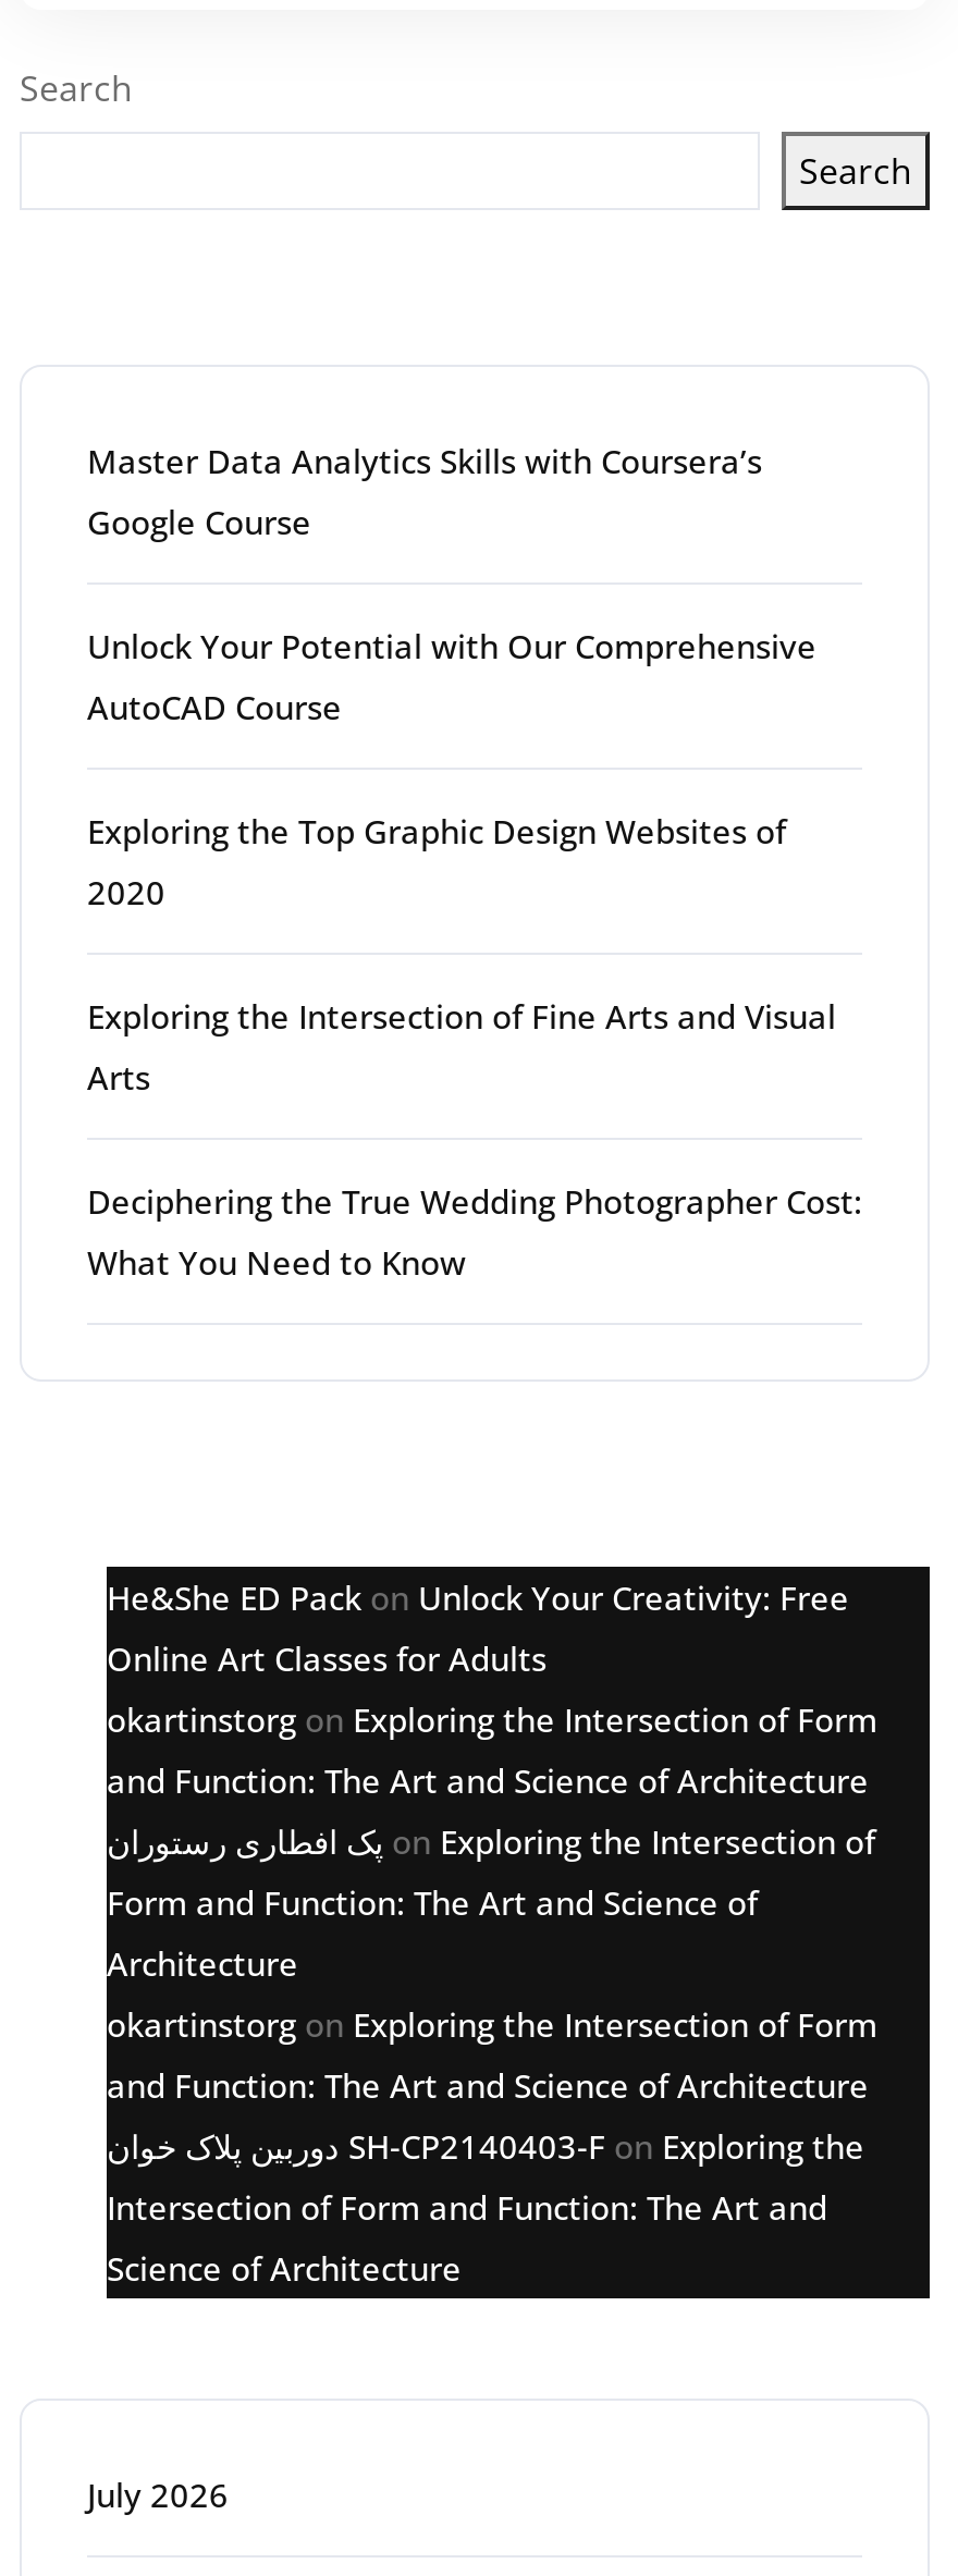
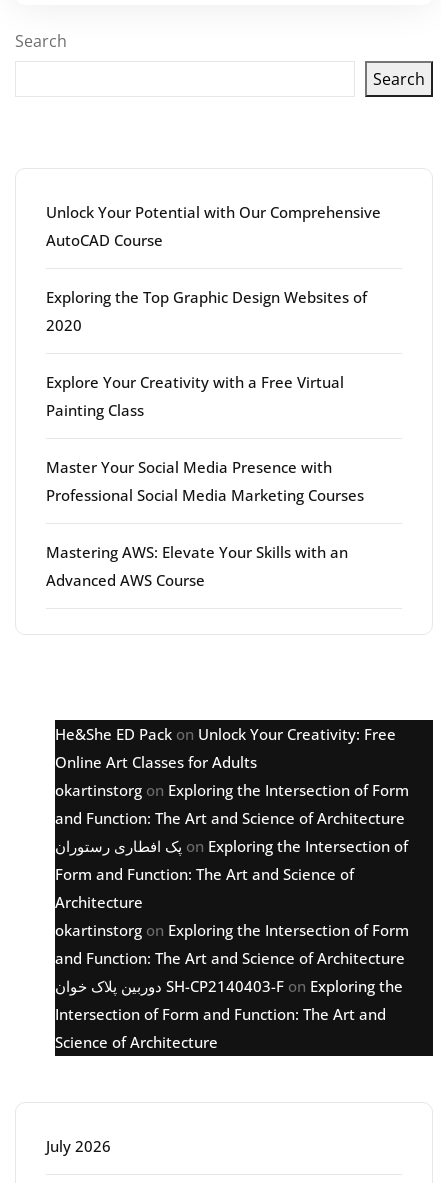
- Master Data Analytics Skills with Coursera’s
- Google Course

moved up: Unlock Your Potential with Our Comprehensive | AutoCAD Course | Exploring the Top Graphic Design Websites of | 2020

- Exploring the Intersection of Fine Arts and Visual
- Arts
- Deciphering the True Wedding Photographer Cost:
- What You Need to Know
+ Explore Your Creativity with a Free Virtual
+ Painting Class
+ Master Your Social Media Presence with
+ Professional Social Media Marketing Courses
+ Mastering AWS: Elevate Your Skills with an
+ Advanced AWS Course
